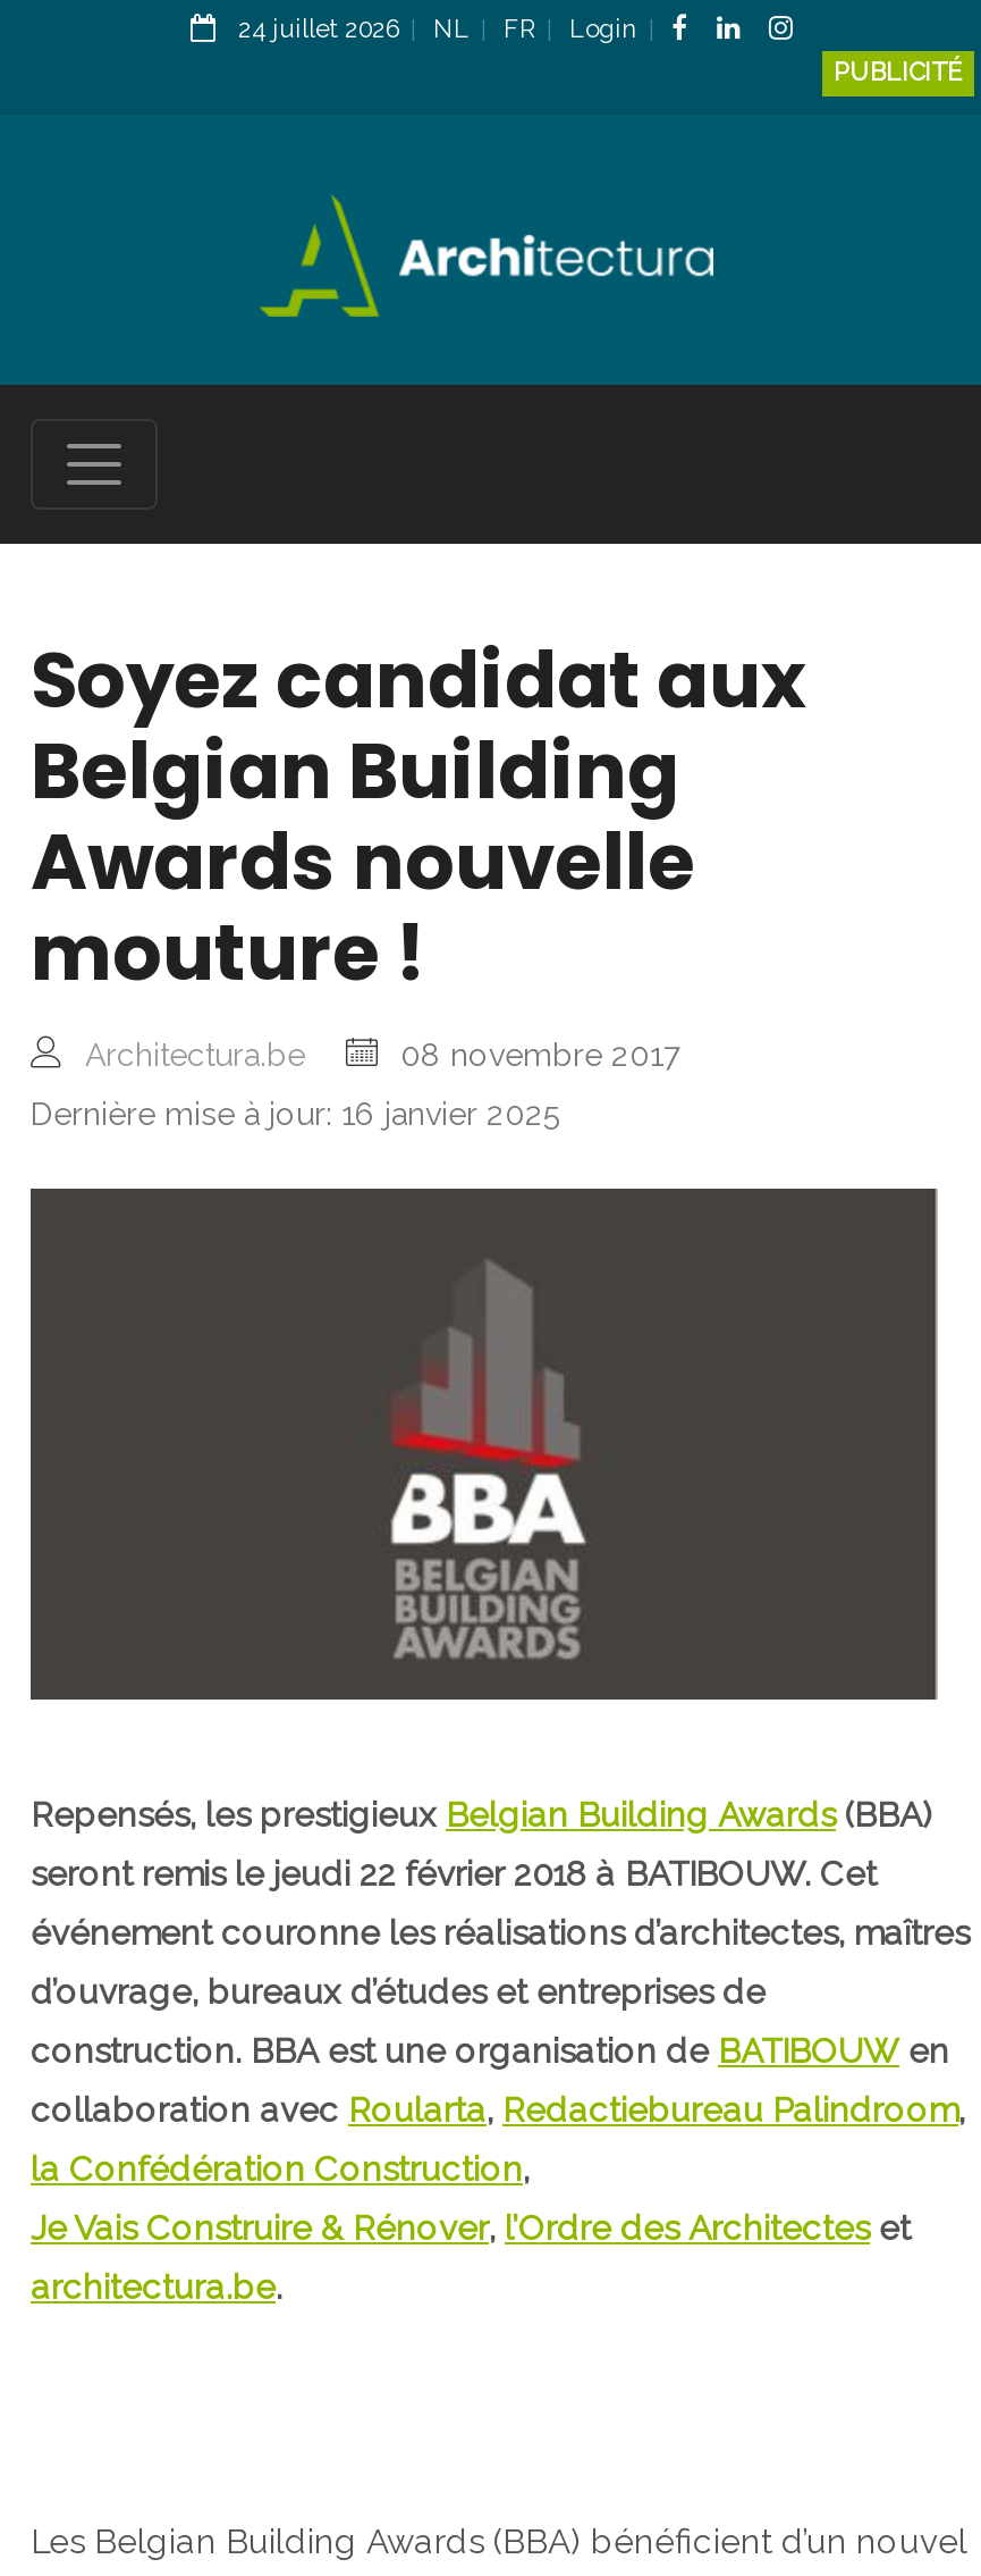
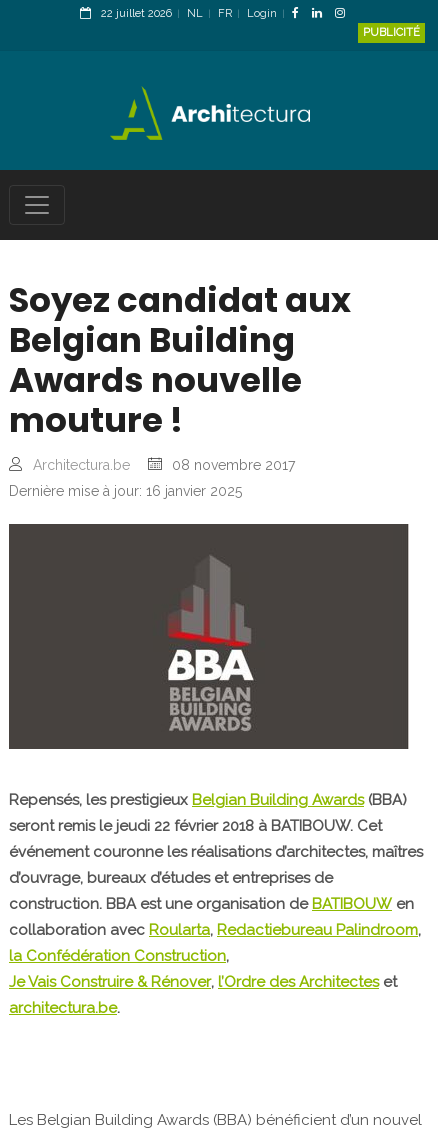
- 24 juillet 2026 NL FR Login
+ 22 juillet 2026 NL FR Login
